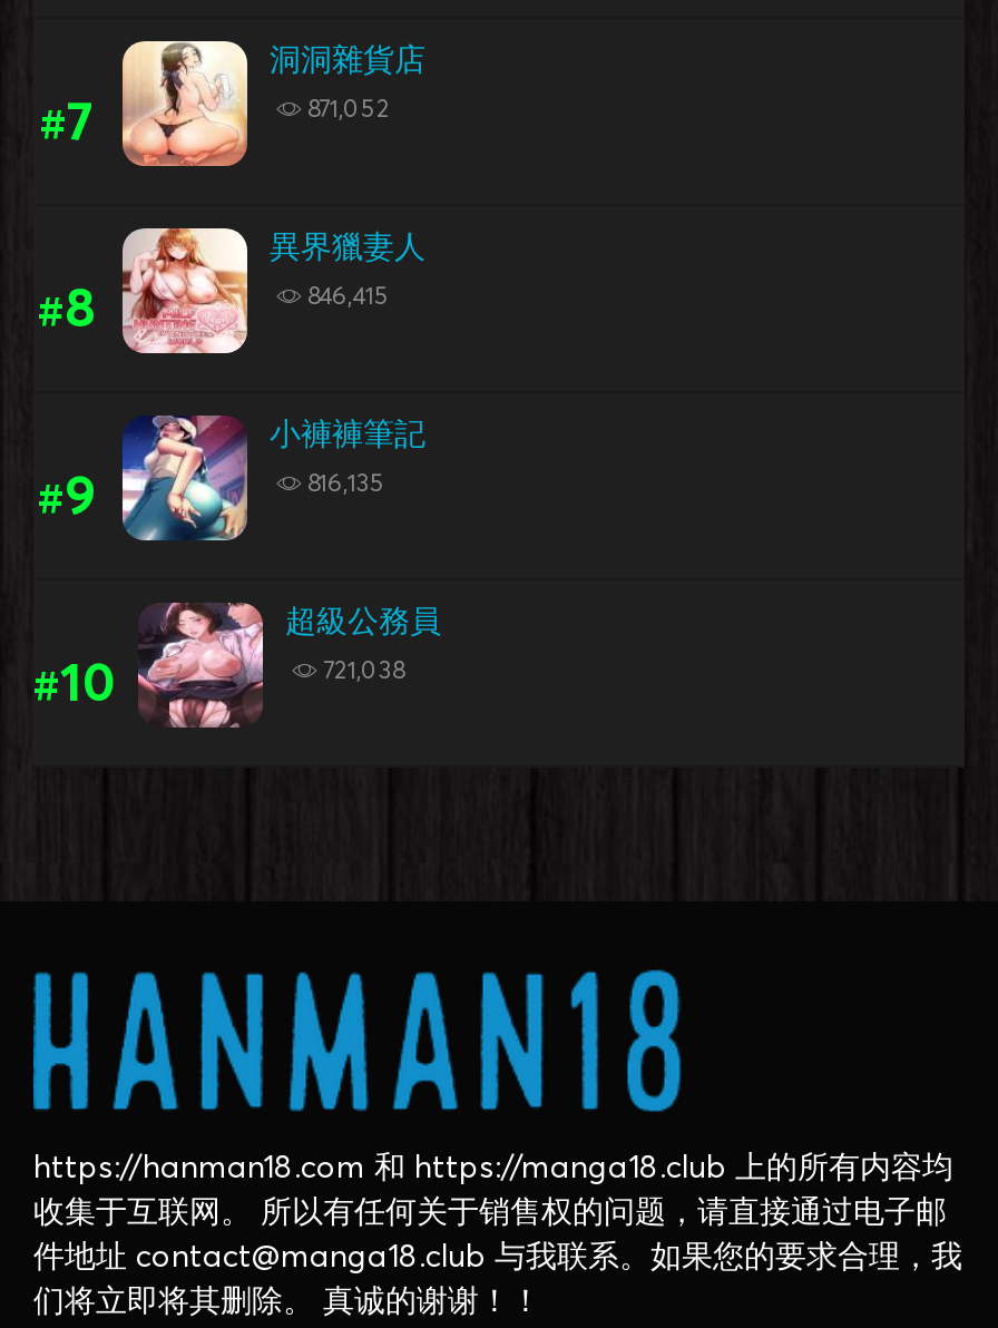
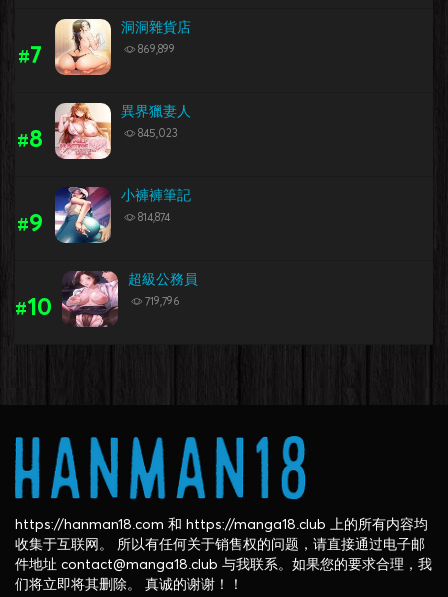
- 871,052
+ 869,899

- 846,415
+ 845,023

- 816,135
+ 814,874

- 721,038
+ 719,796
